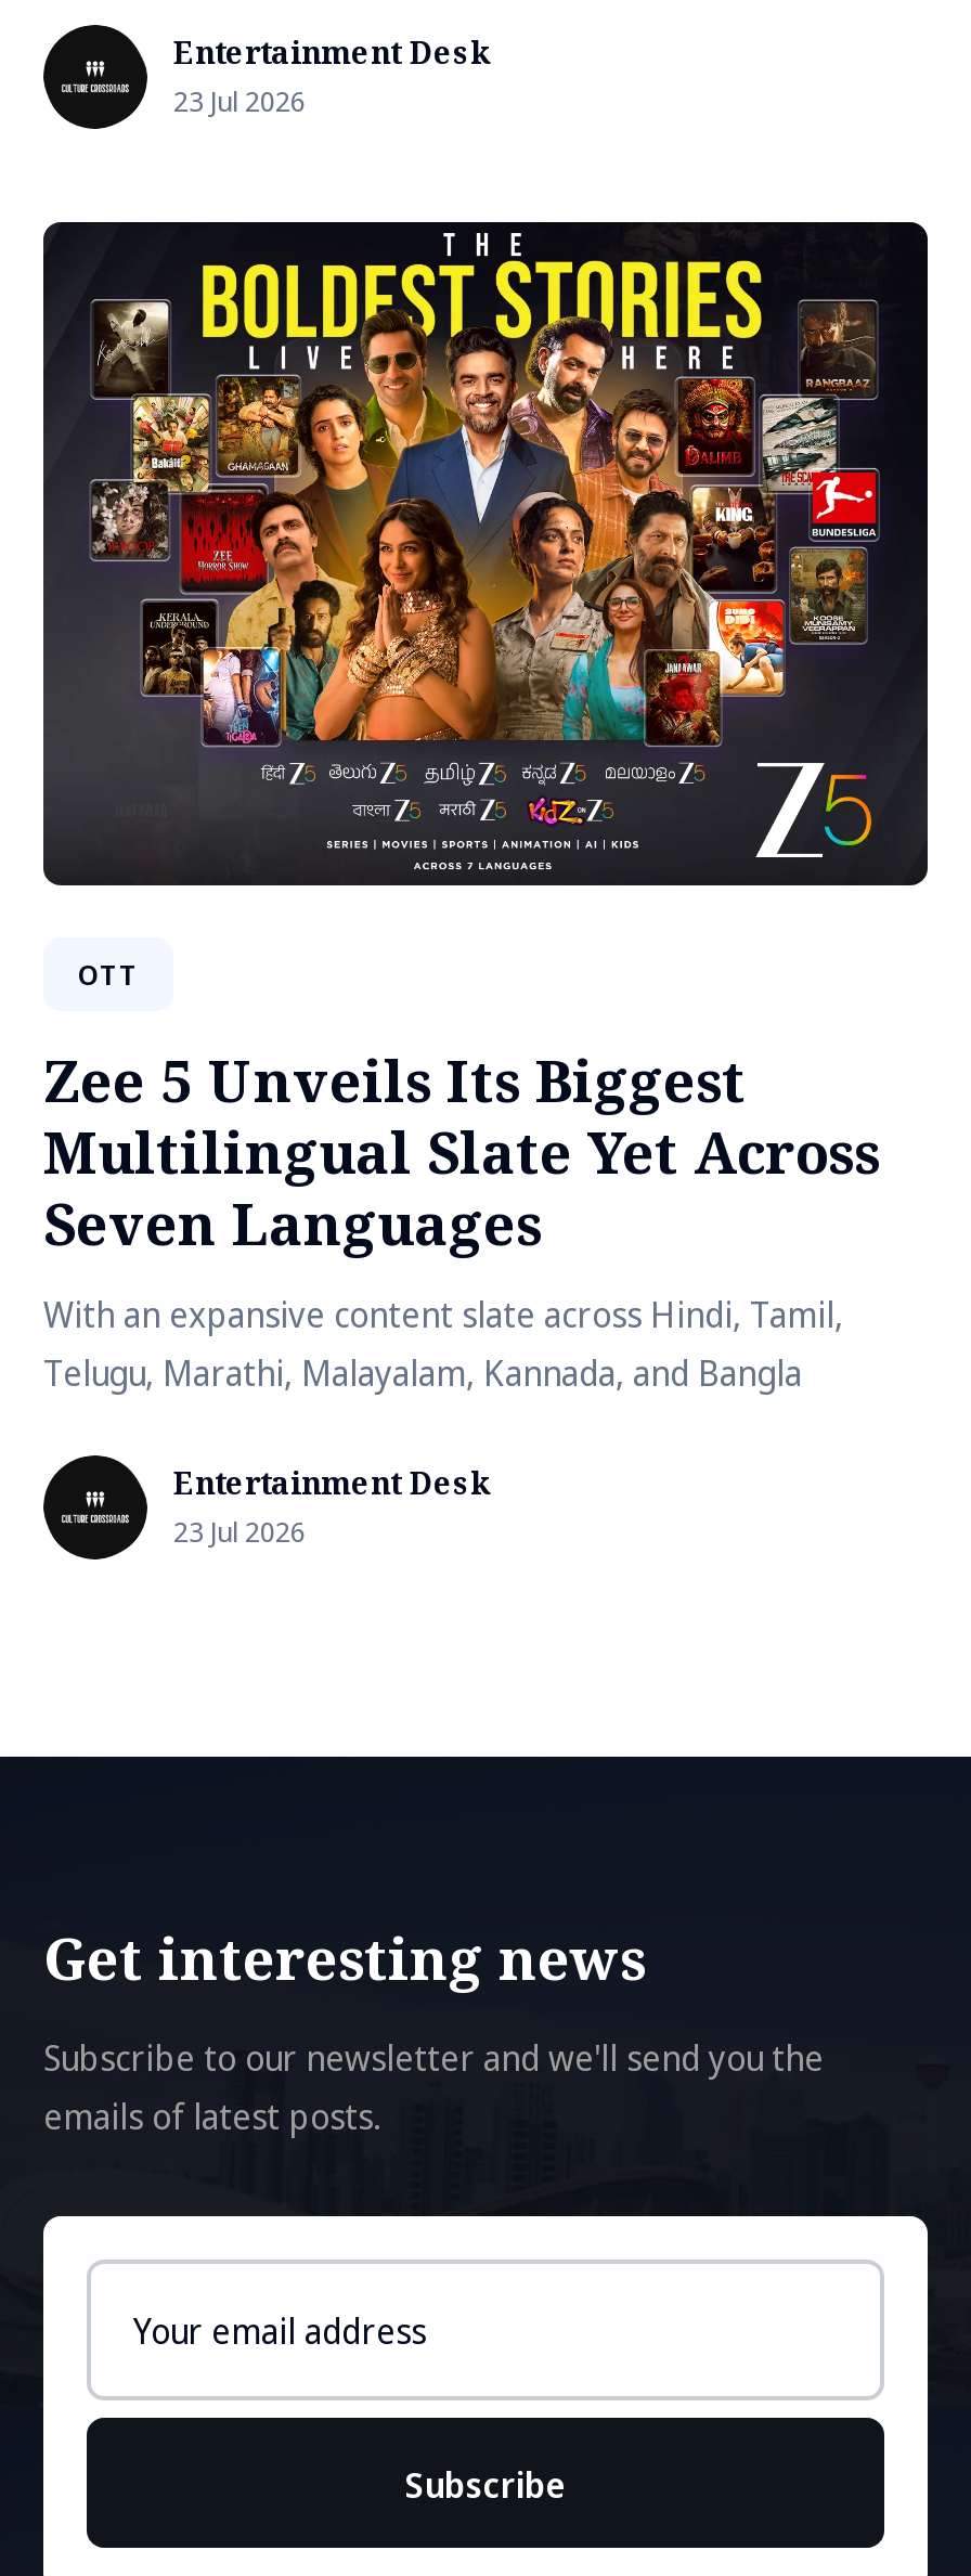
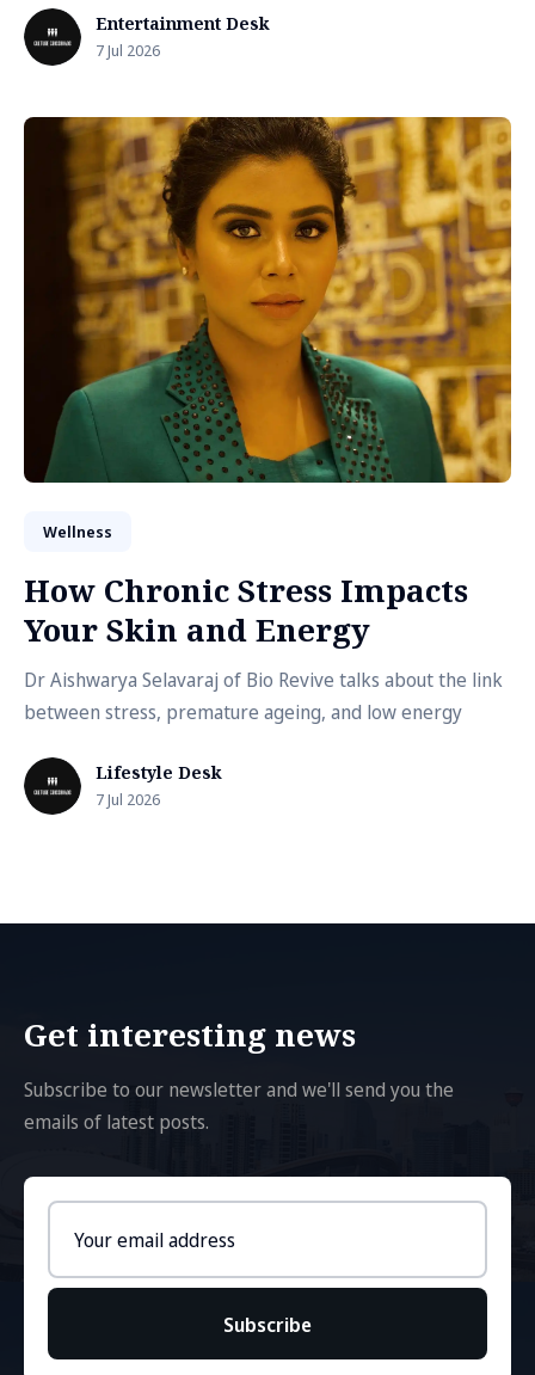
- 23 Jul 2026
+ 7 Jul 2026

- [image]
- OTT
+ [image]
+ Wellness

- Zee 5 Unveils Its Biggest
- Multilingual Slate Yet Across
- Seven Languages
- With an expansive content slate across Hindi, Tamil,
- Telugu, Marathi, Malayalam, Kannada, and Bangla
+ How Chronic Stress Impacts
+ Your Skin and Energy
+ Dr Aishwarya Selavaraj of Bio Revive talks about the link
+ between stress, premature ageing, and low energy

- Entertainment Desk
- 23 Jul 2026
+ Lifestyle Desk
+ 7 Jul 2026
